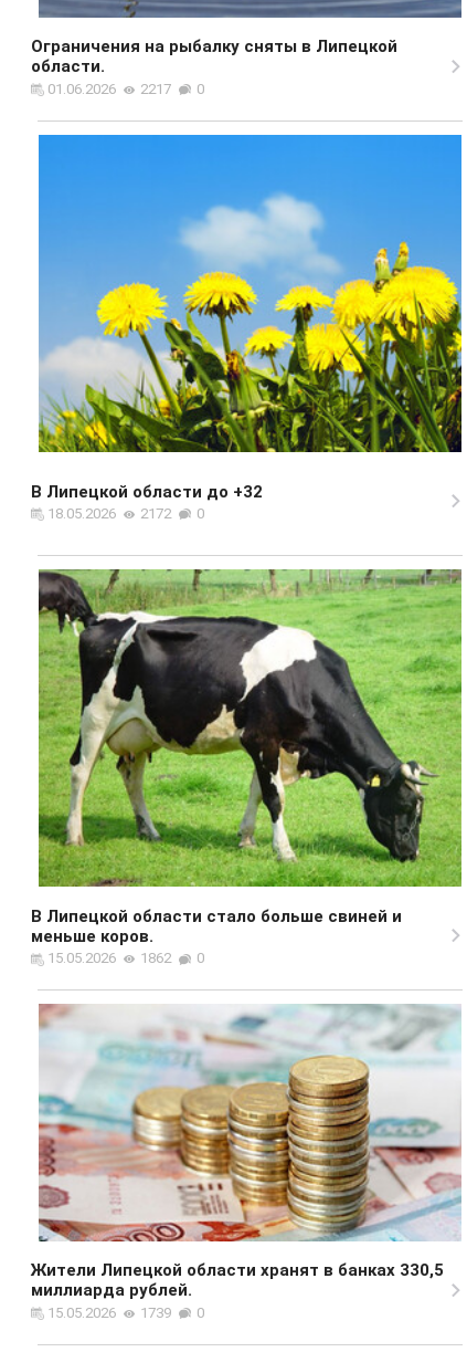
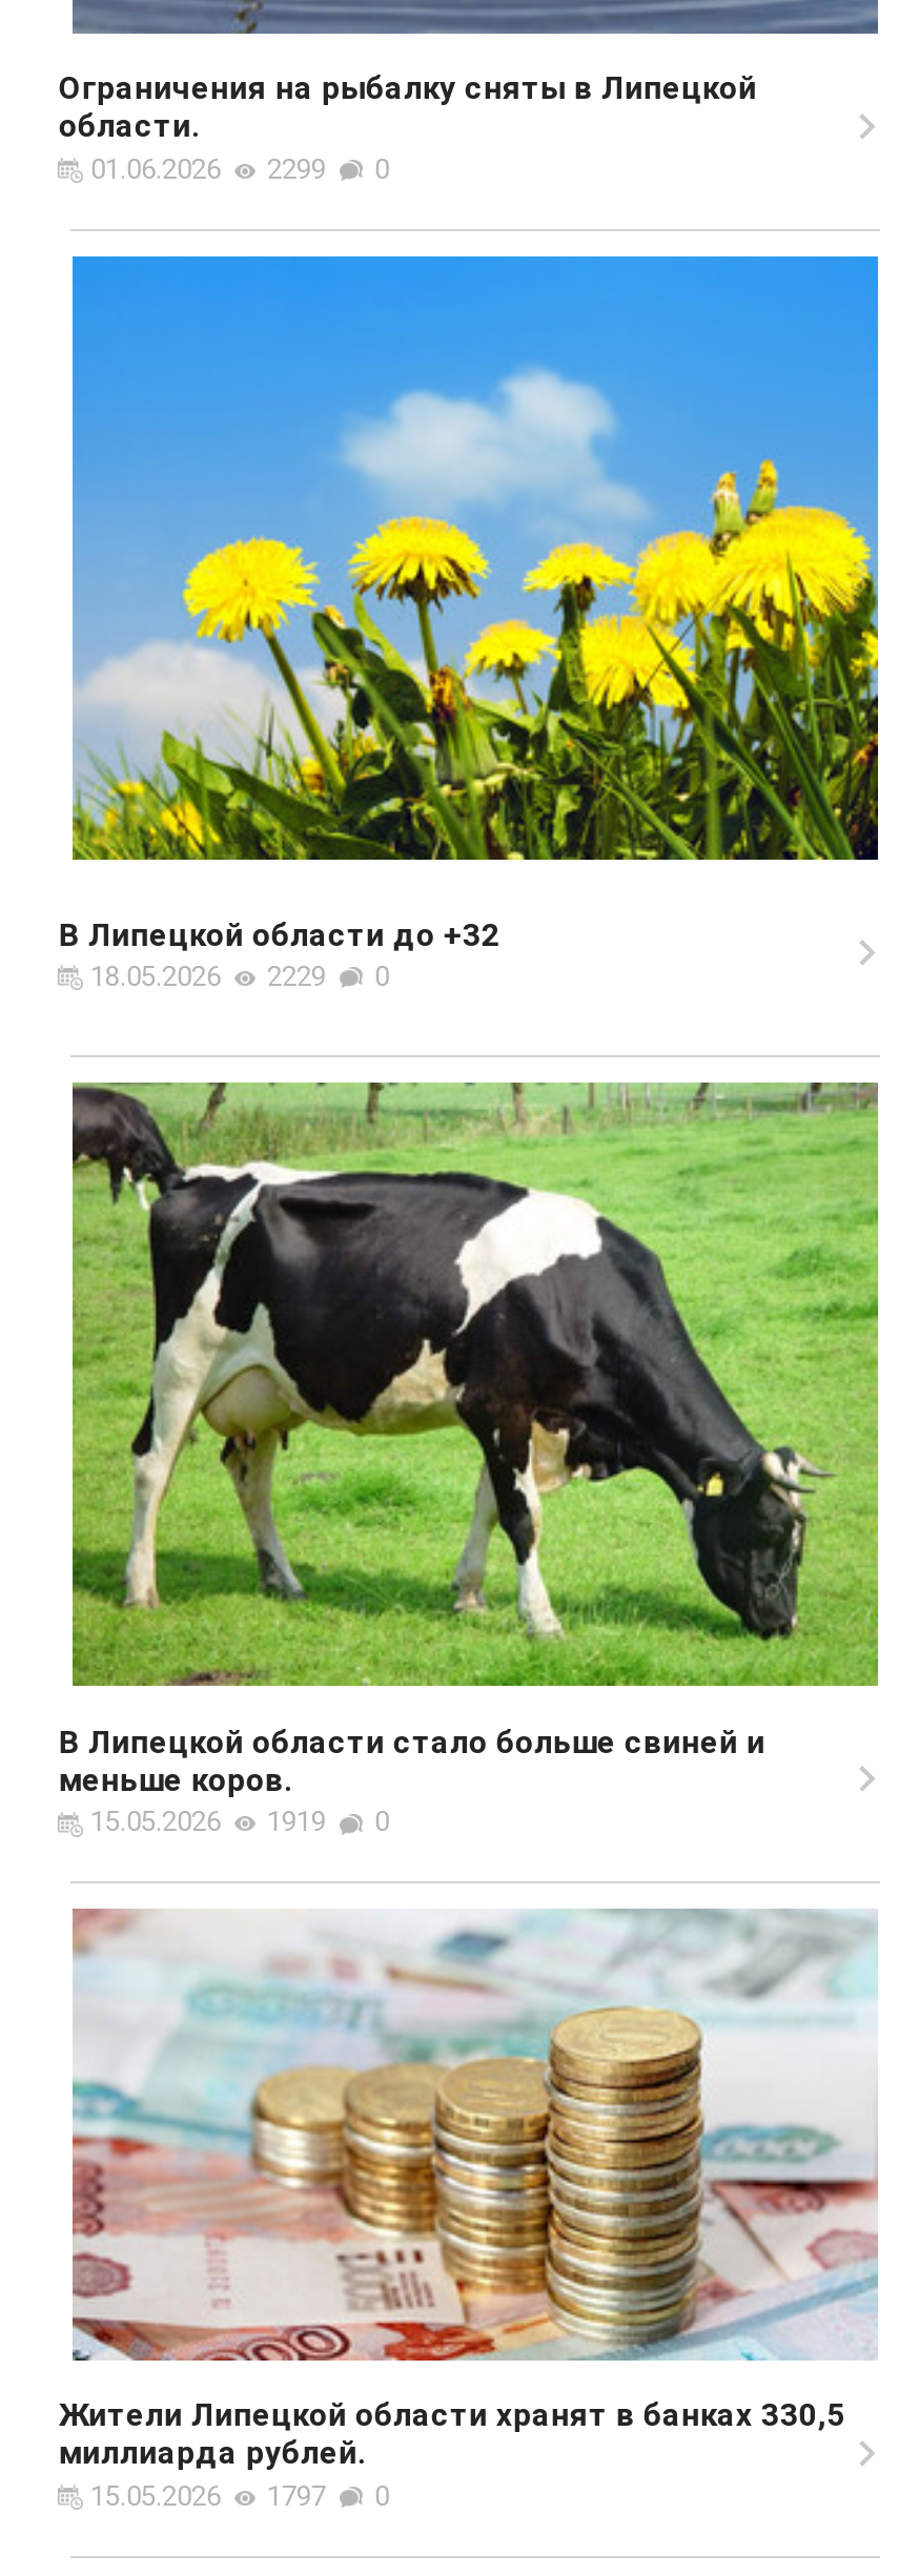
- 01.06.2026 2217 0
+ 01.06.2026 2299 0

- 18.05.2026 2172 0
+ 18.05.2026 2229 0

- 15.05.2026 1862 0
+ 15.05.2026 1919 0

- 15.05.2026 1739 0
+ 15.05.2026 1797 0
